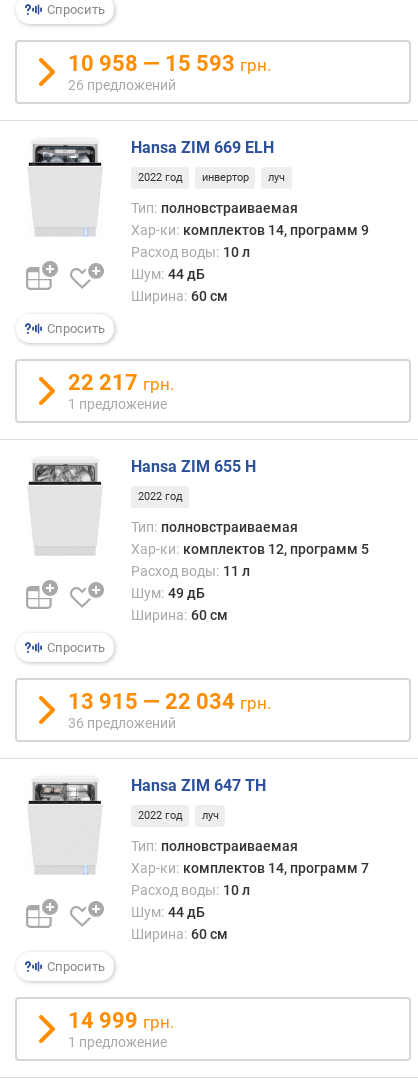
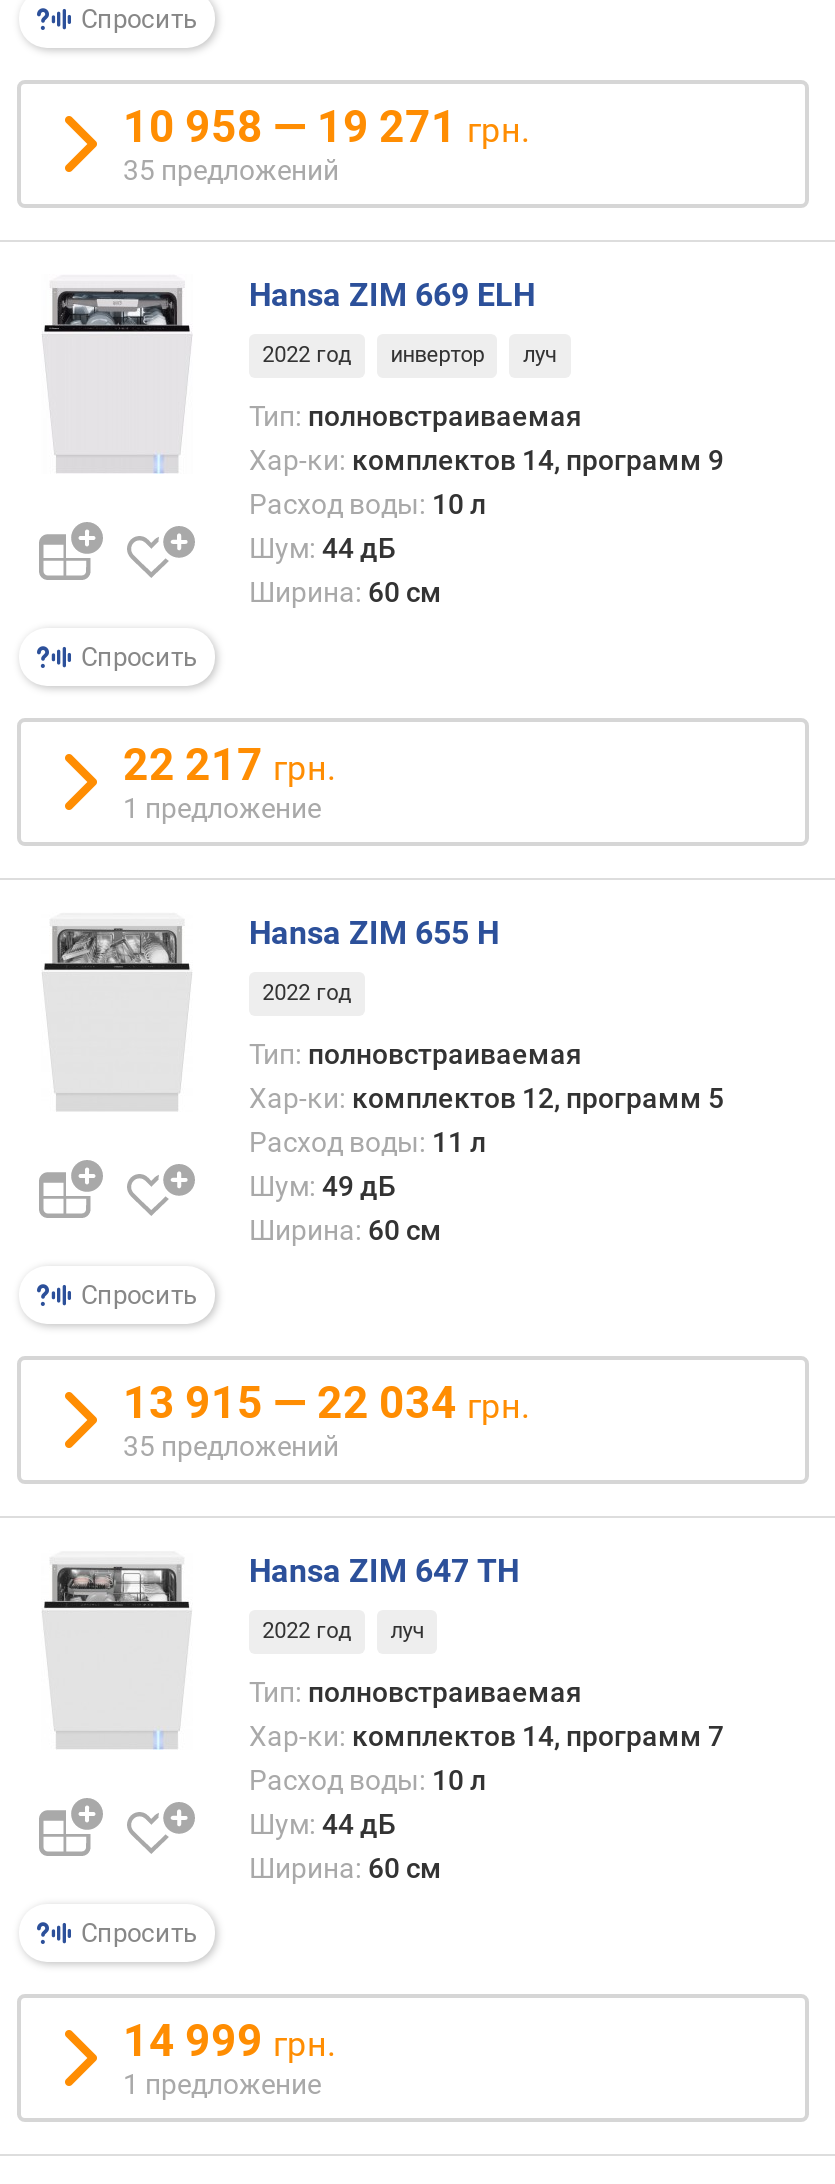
- 10 958 — 15 593 грн.
+ 10 958 — 19 271 грн.

- 26 предложений
+ 35 предложений

- 36 предложений
+ 35 предложений
